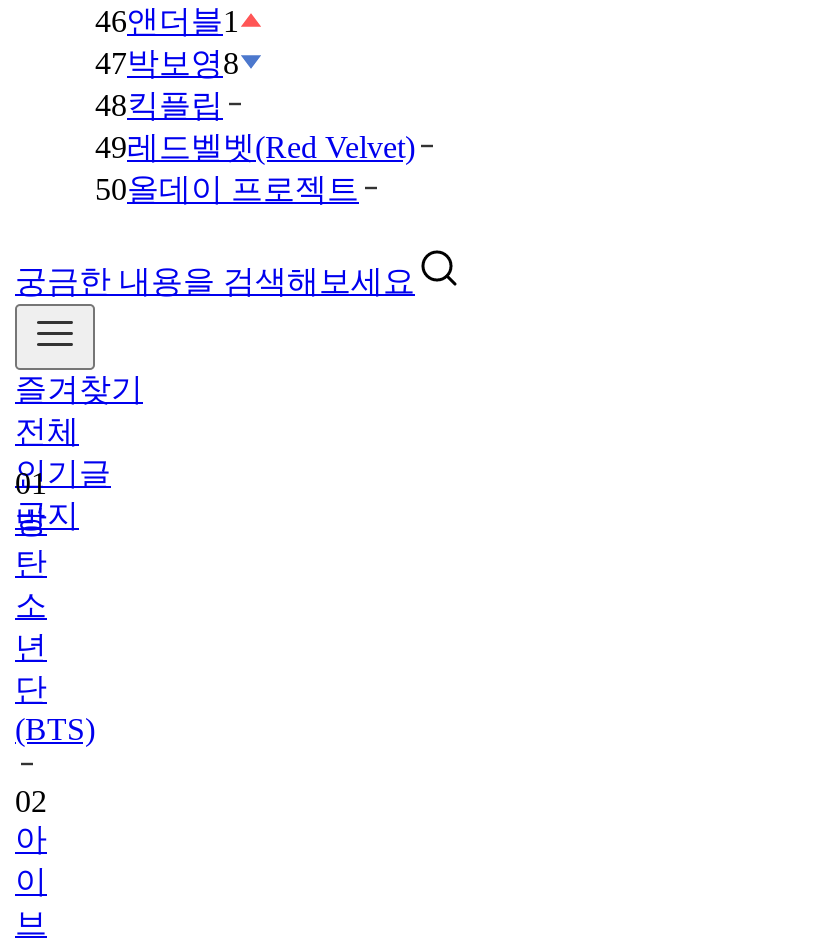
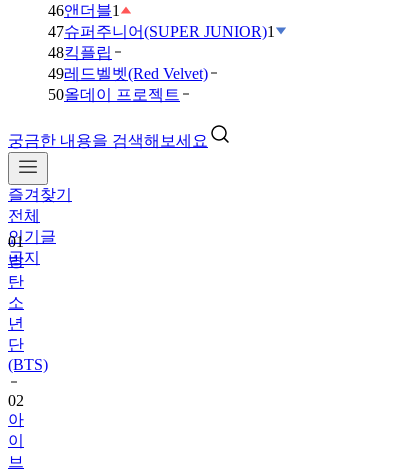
- 47박보영 8
+ 47슈퍼주니어(SUPER JUNIOR) 1
